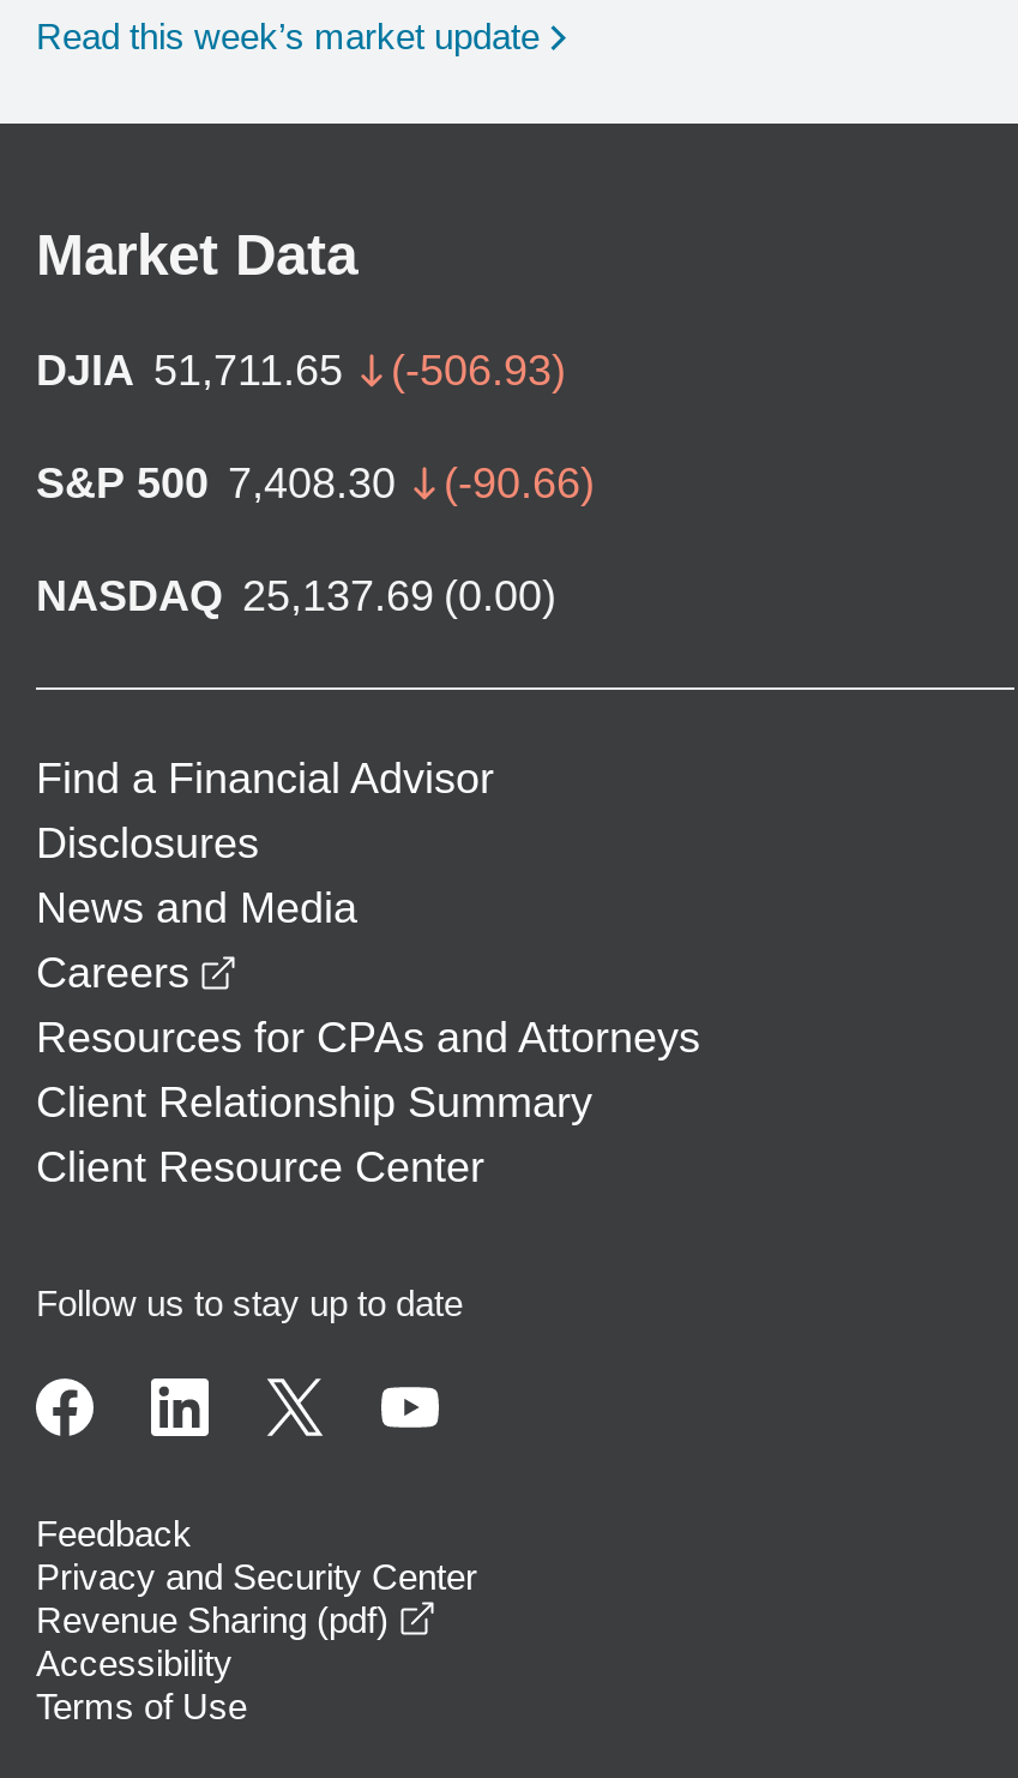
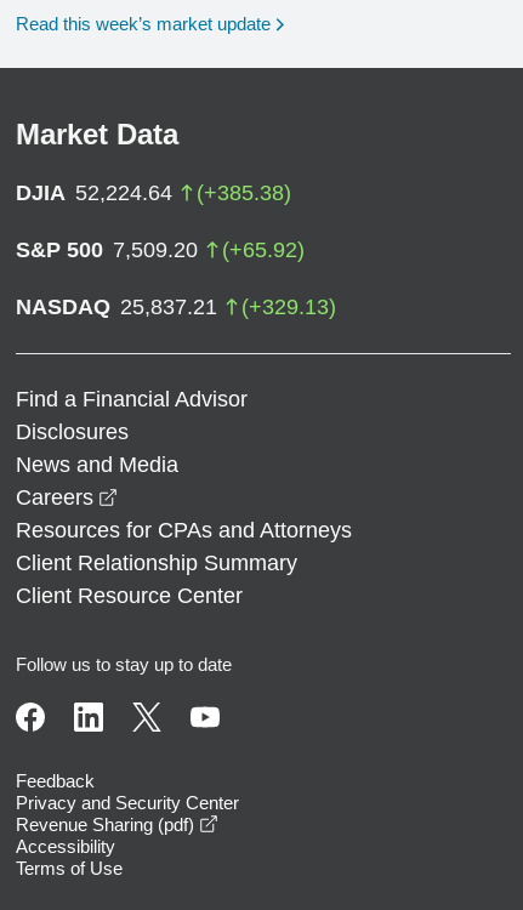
- DJIA 51,711.65
- (-506.93)
+ DJIA 52,224.64
+ (+385.38)

- S&P 500 7,408.30
- (-90.66)
+ S&P 500 7,509.20
+ (+65.92)

- NASDAQ 25,137.69 (0.00)
+ NASDAQ 25,837.21
+ (+329.13)
